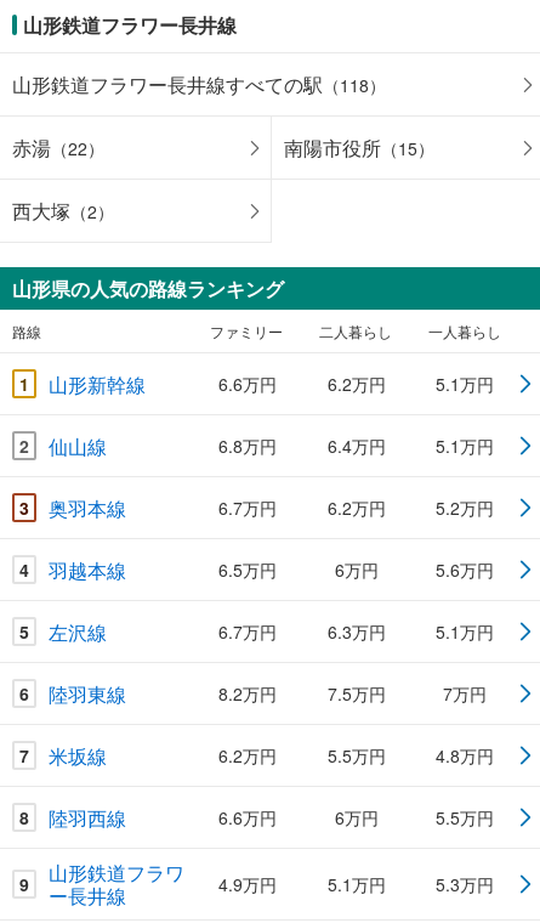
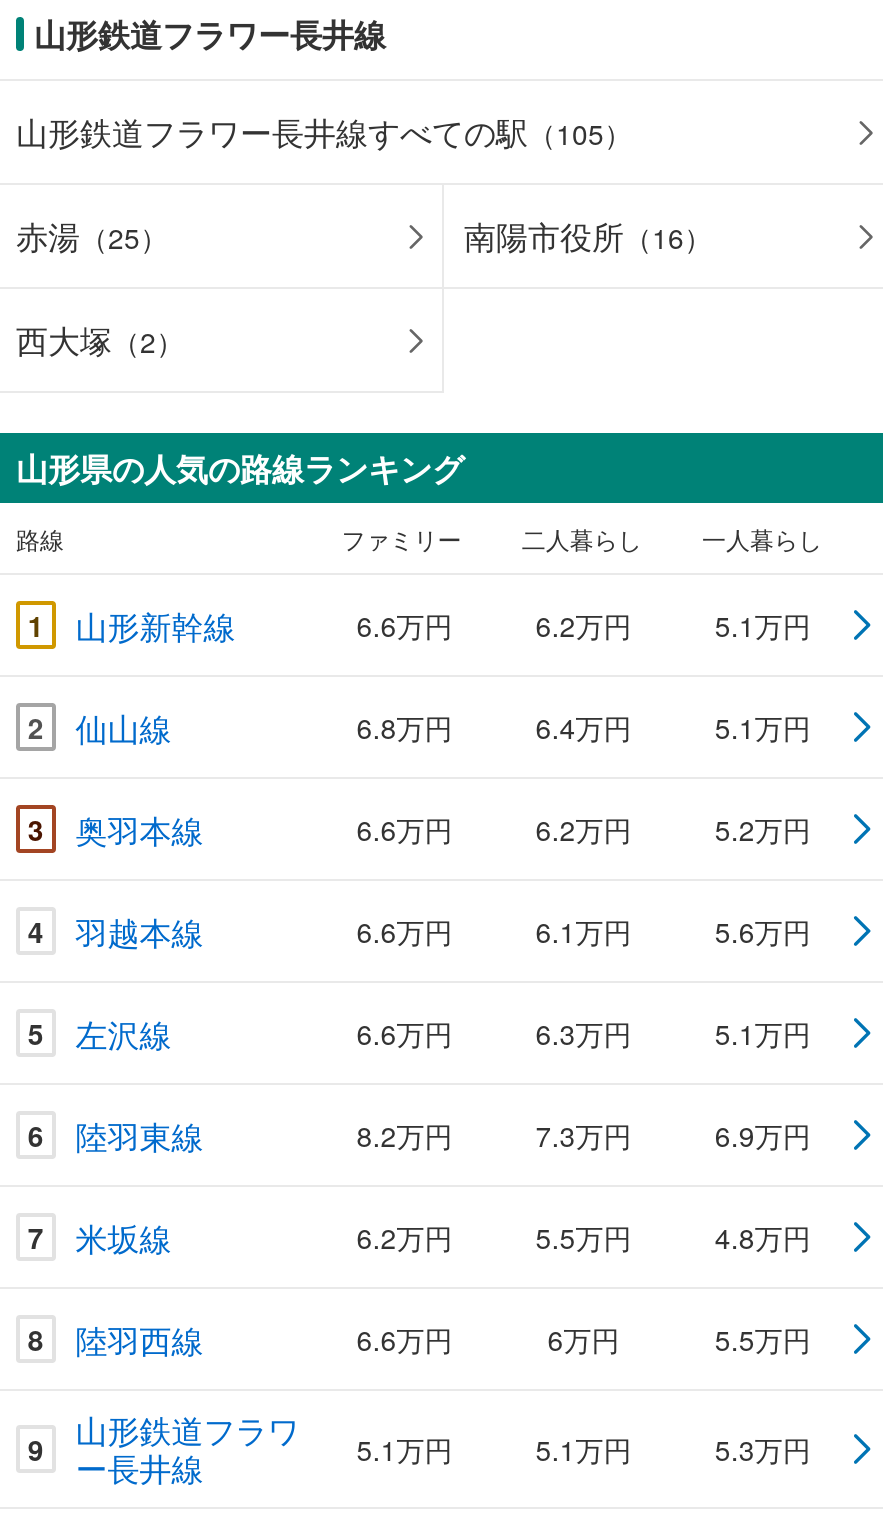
- 山形鉄道フラワー長井線すべての駅（118）
+ 山形鉄道フラワー長井線すべての駅（105）

- 赤湯（22）
+ 赤湯（25）

- 南陽市役所（15）
+ 南陽市役所（16）

- 6.7万円
+ 6.6万円

- 6.5万円
+ 6.6万円

- 6万円
+ 6.1万円

- 6.7万円
+ 6.6万円

- 7.5万円
+ 7.3万円

- 7万円
+ 6.9万円

- 9 山形鉄道フラワ ー長井線 4.9万円
+ 9 山形鉄道フラワ ー長井線 5.1万円
